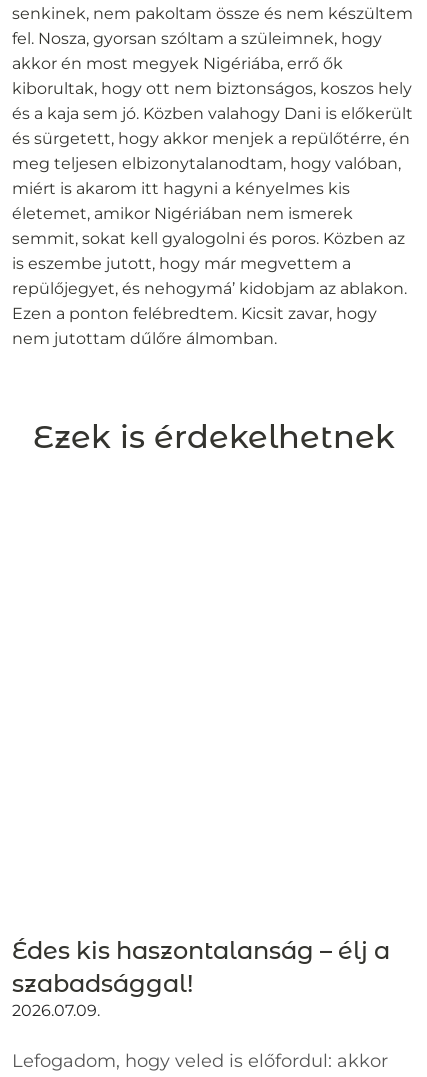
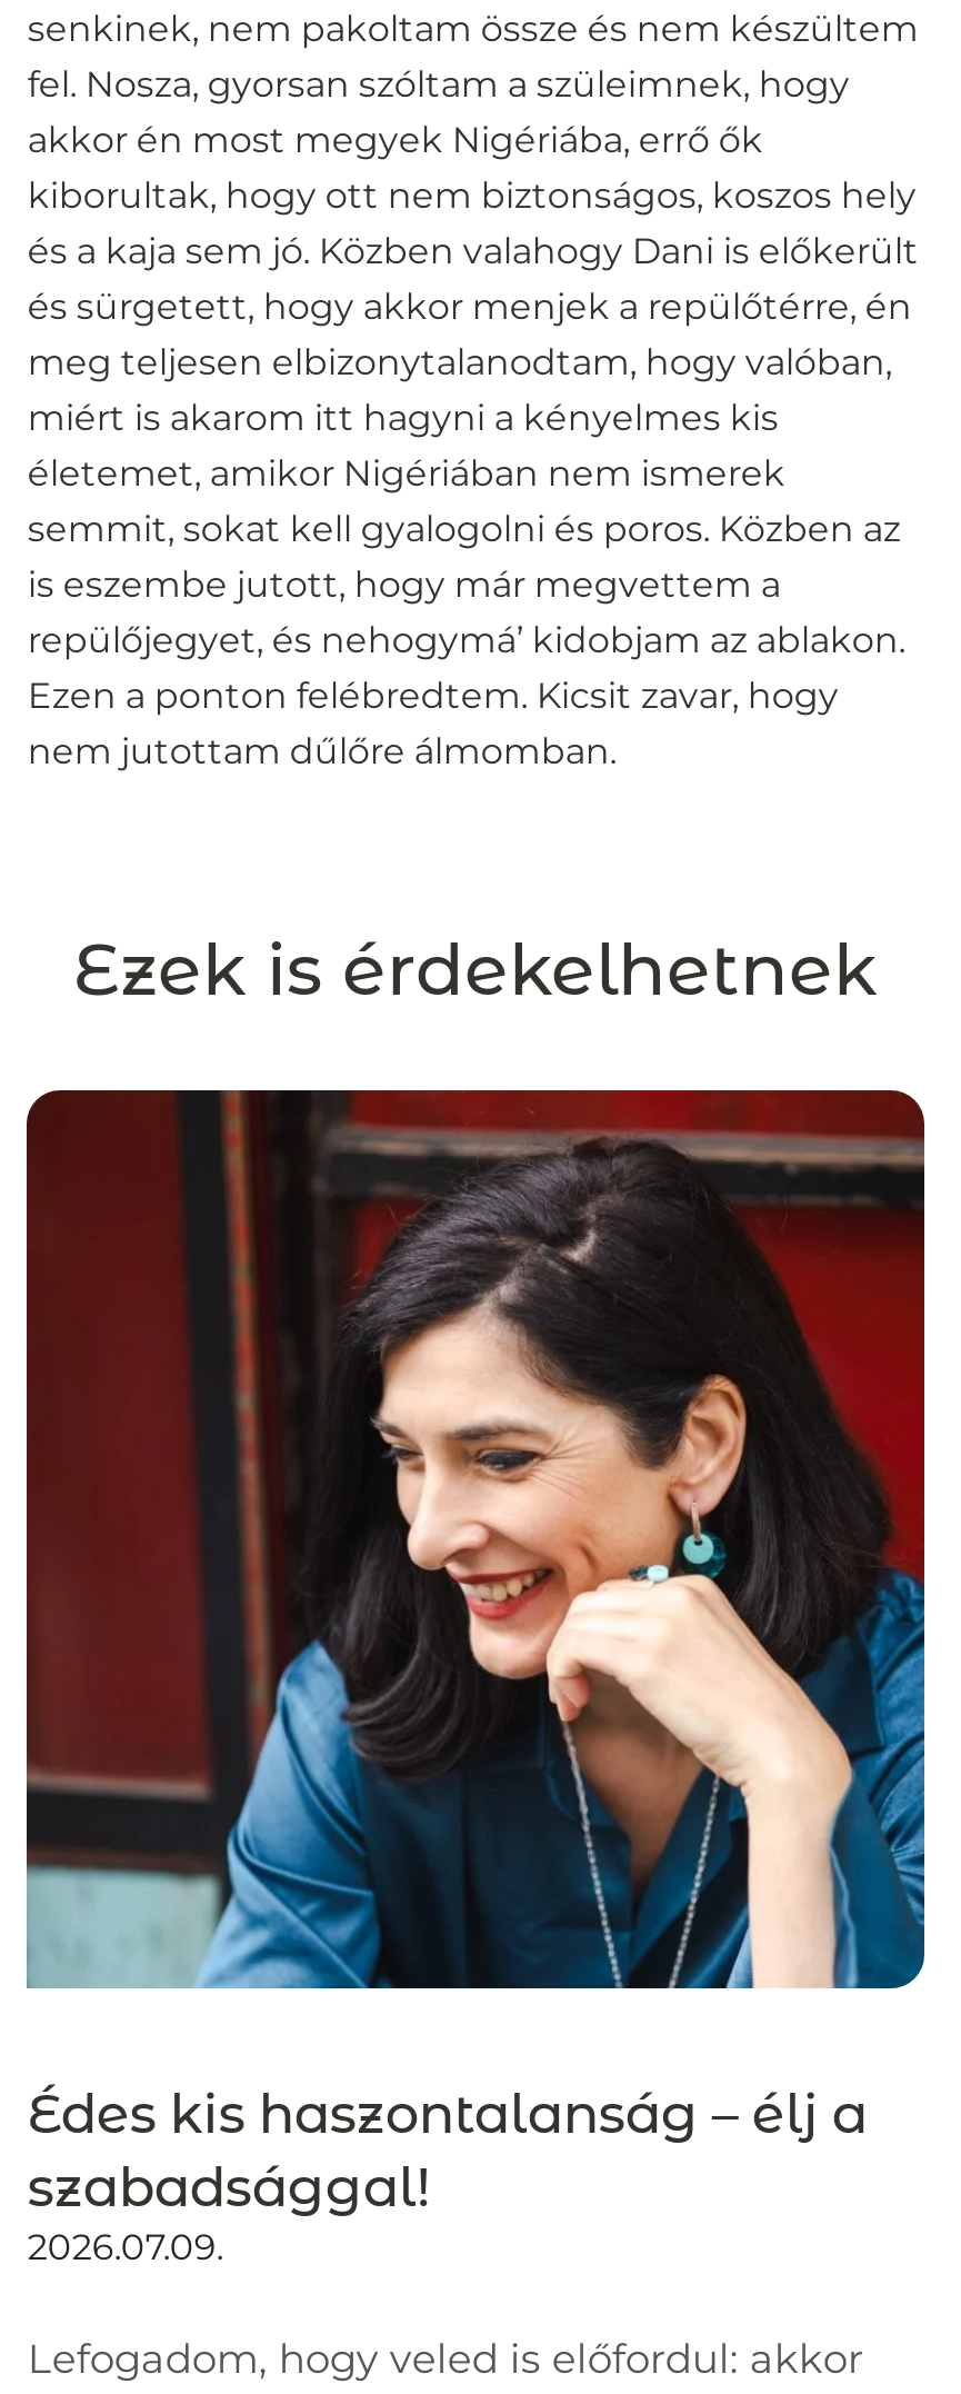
+ [image]
